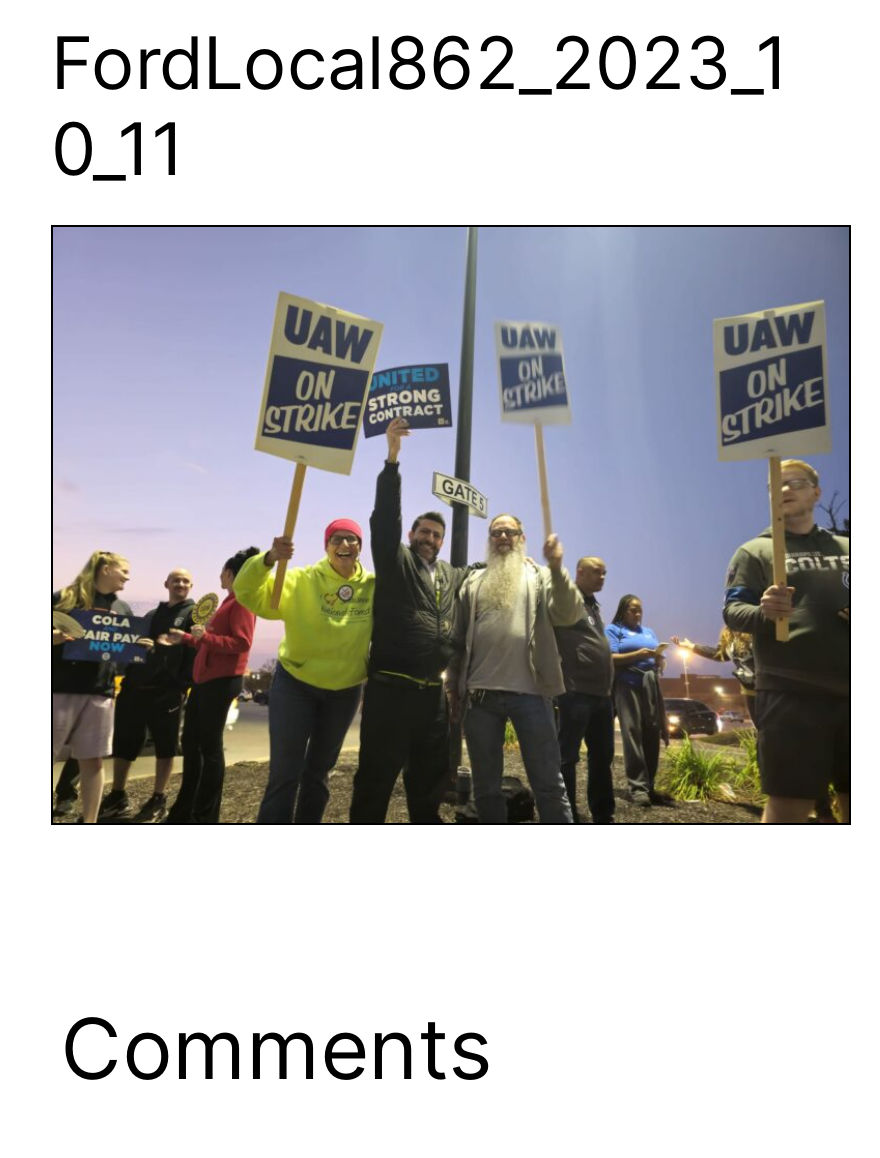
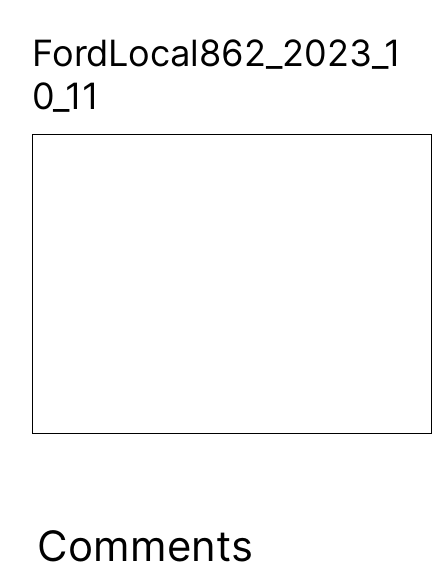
- [image]
